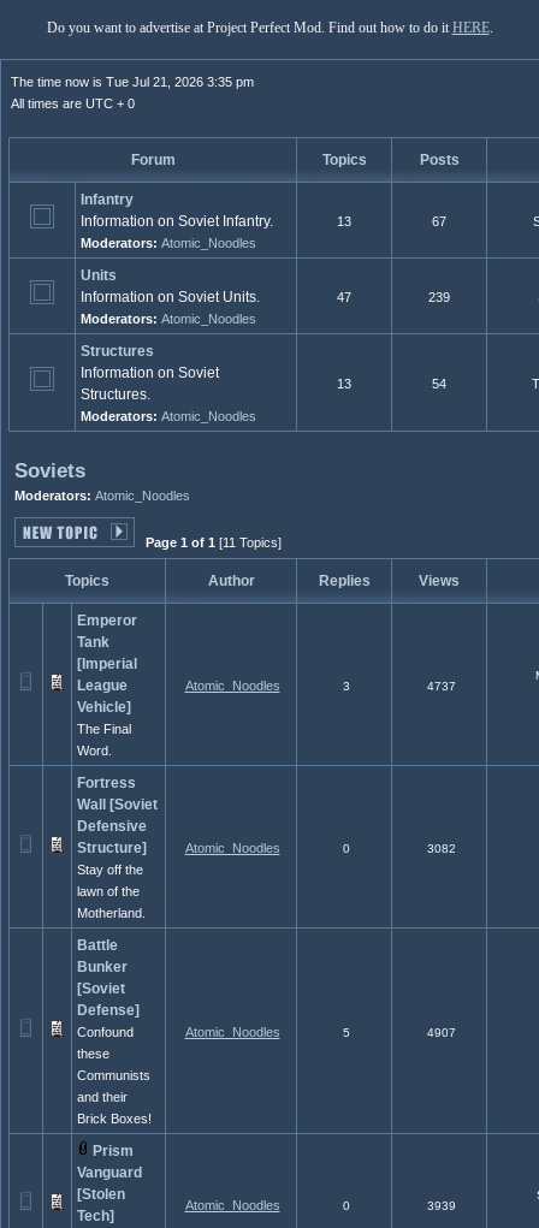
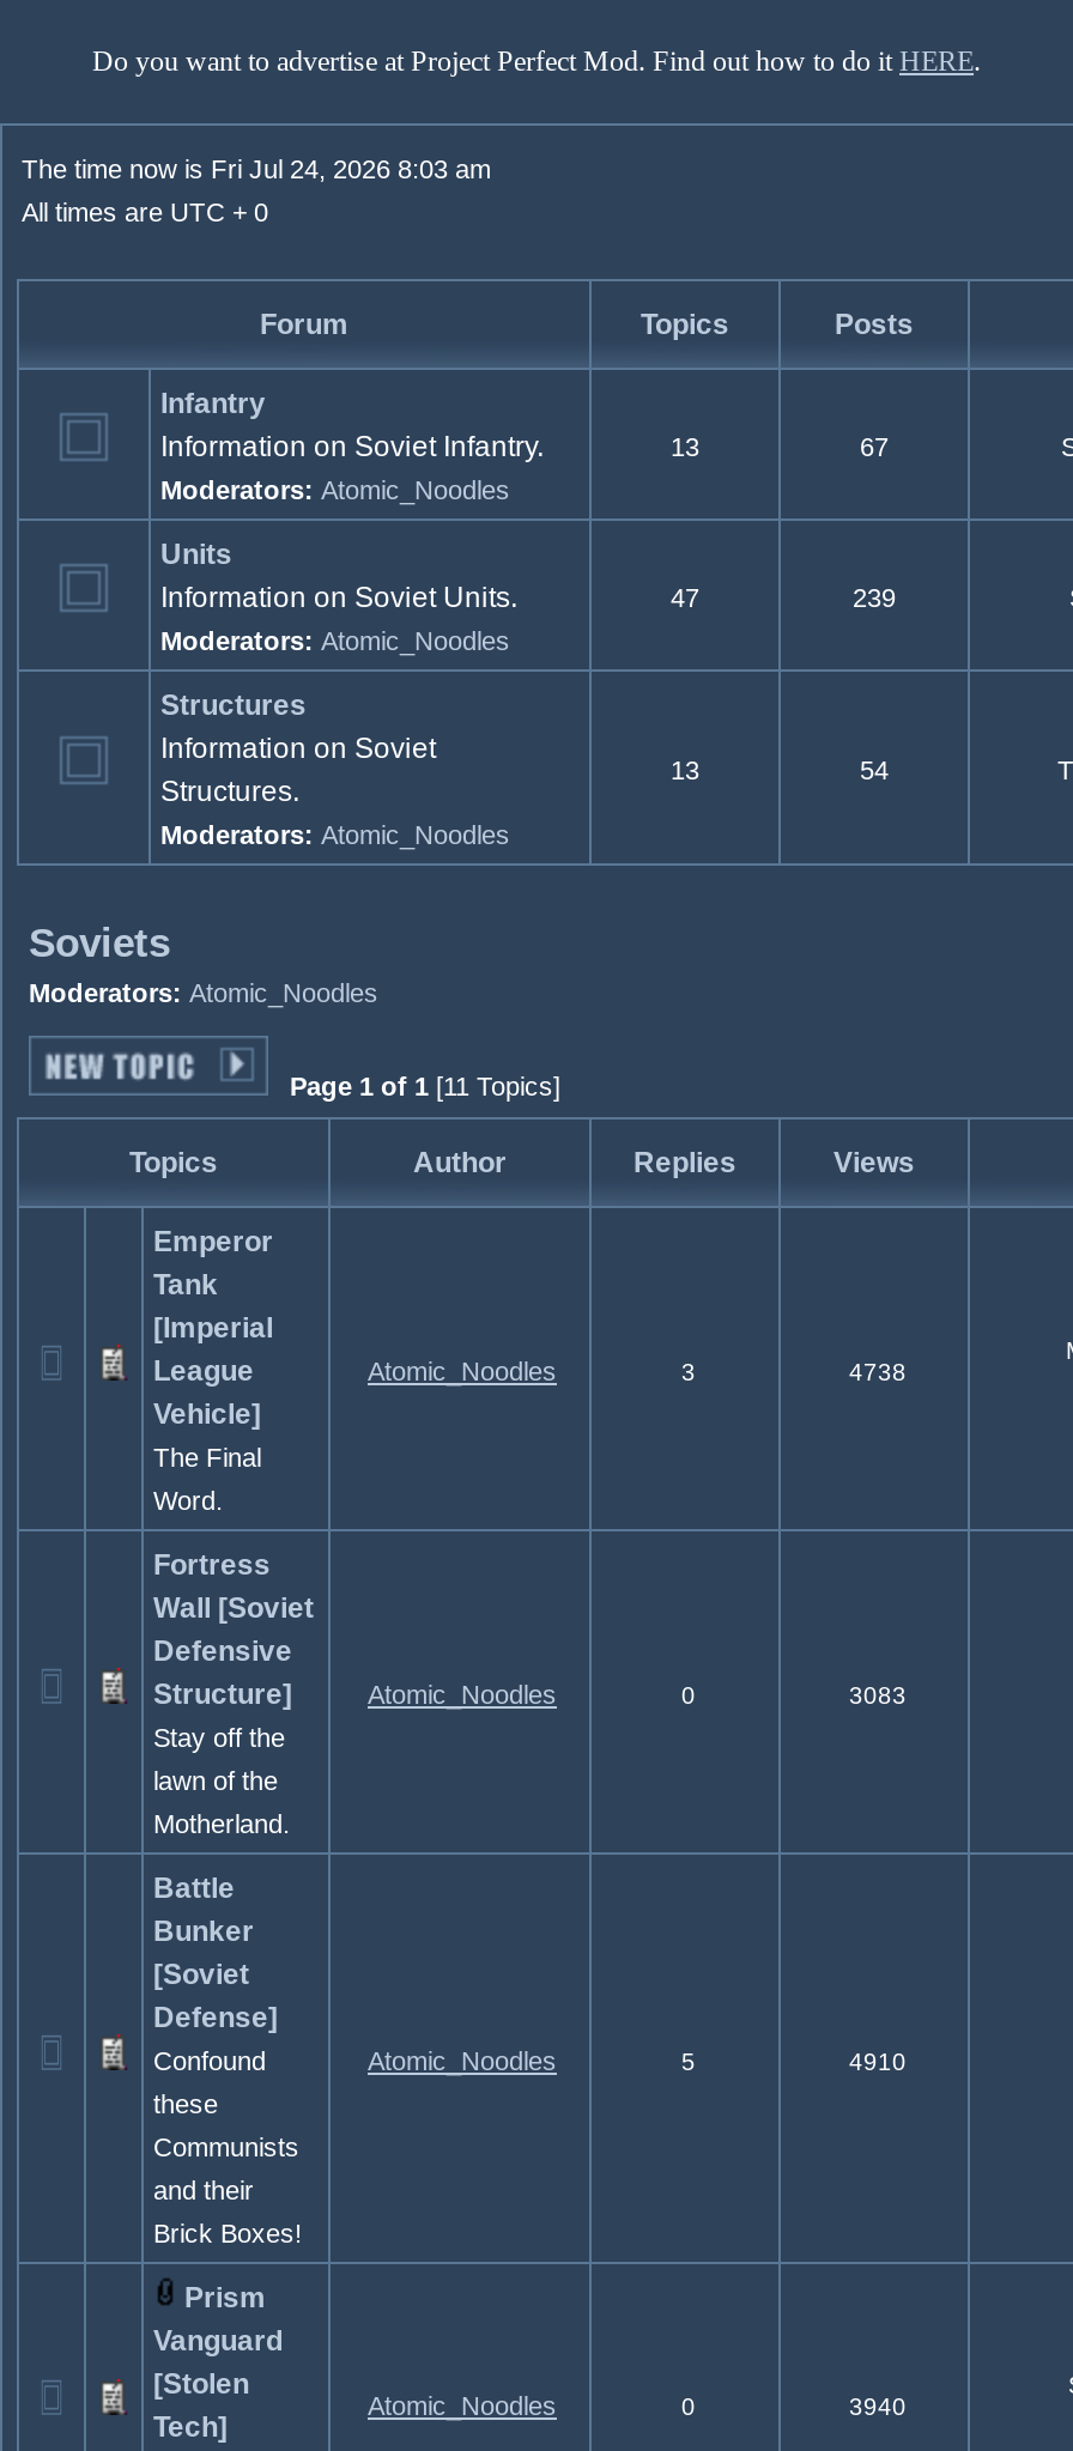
- The time now is Tue Jul 21, 2026 3:35 pm
+ The time now is Fri Jul 24, 2026 8:03 am

- 4737
+ 4738

- 3082
+ 3083

- 4907
+ 4910

- 3939
+ 3940
